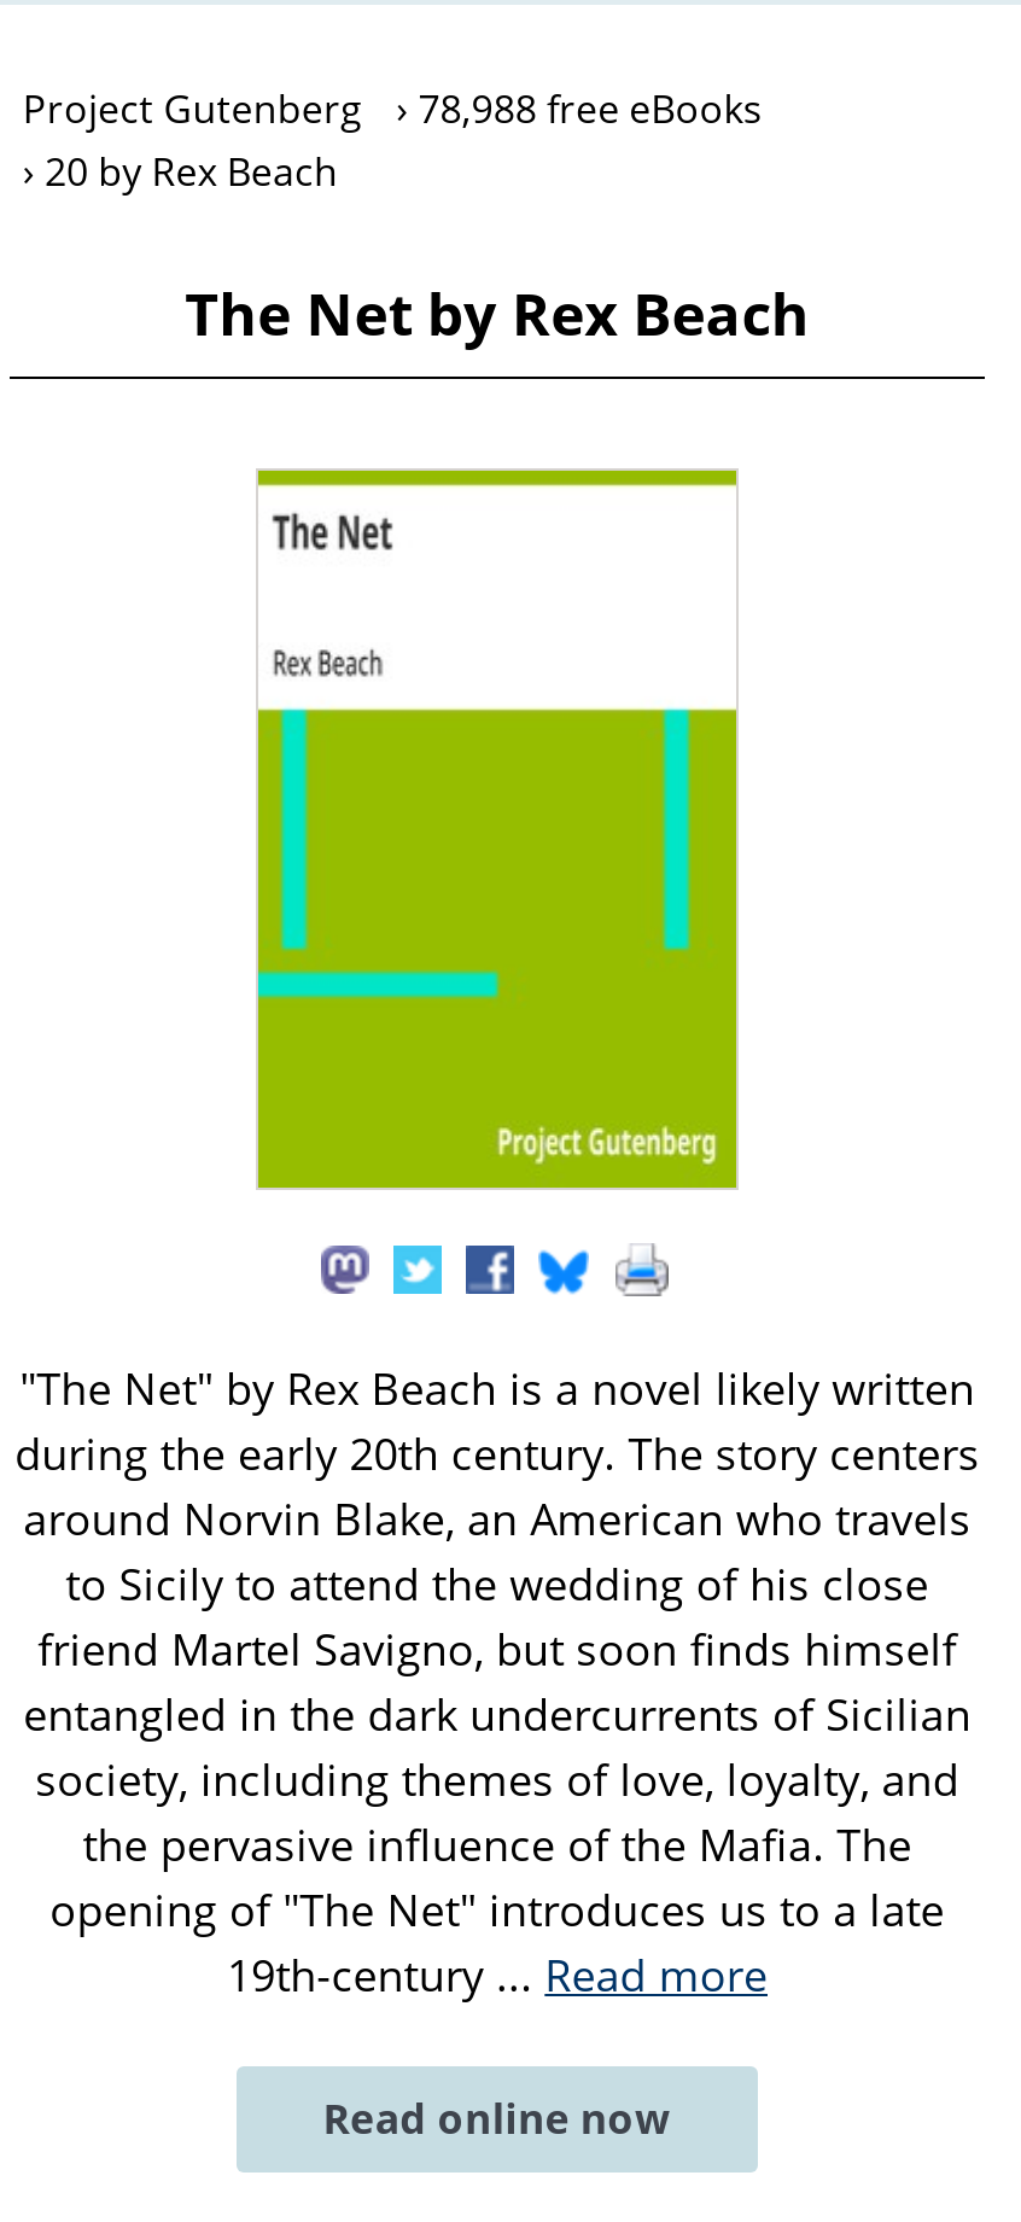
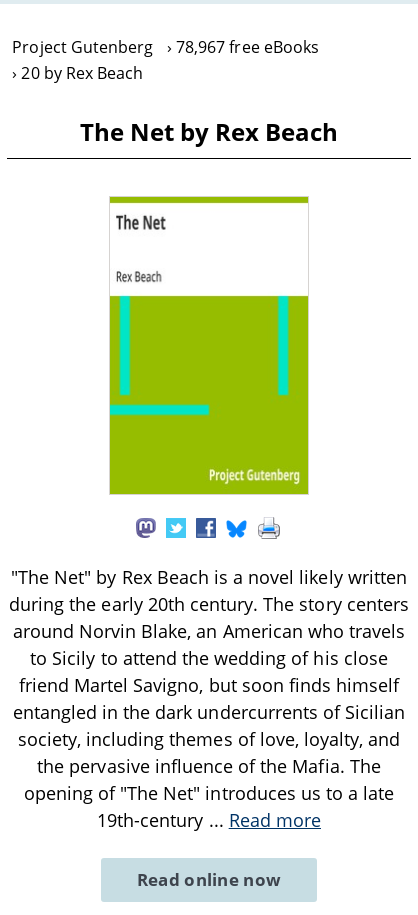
- Project Gutenberg 78,988 free eBooks
+ Project Gutenberg 78,967 free eBooks
